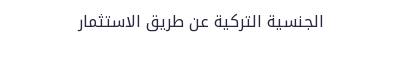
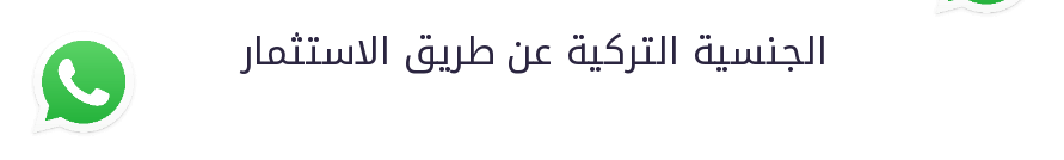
+ [image]
